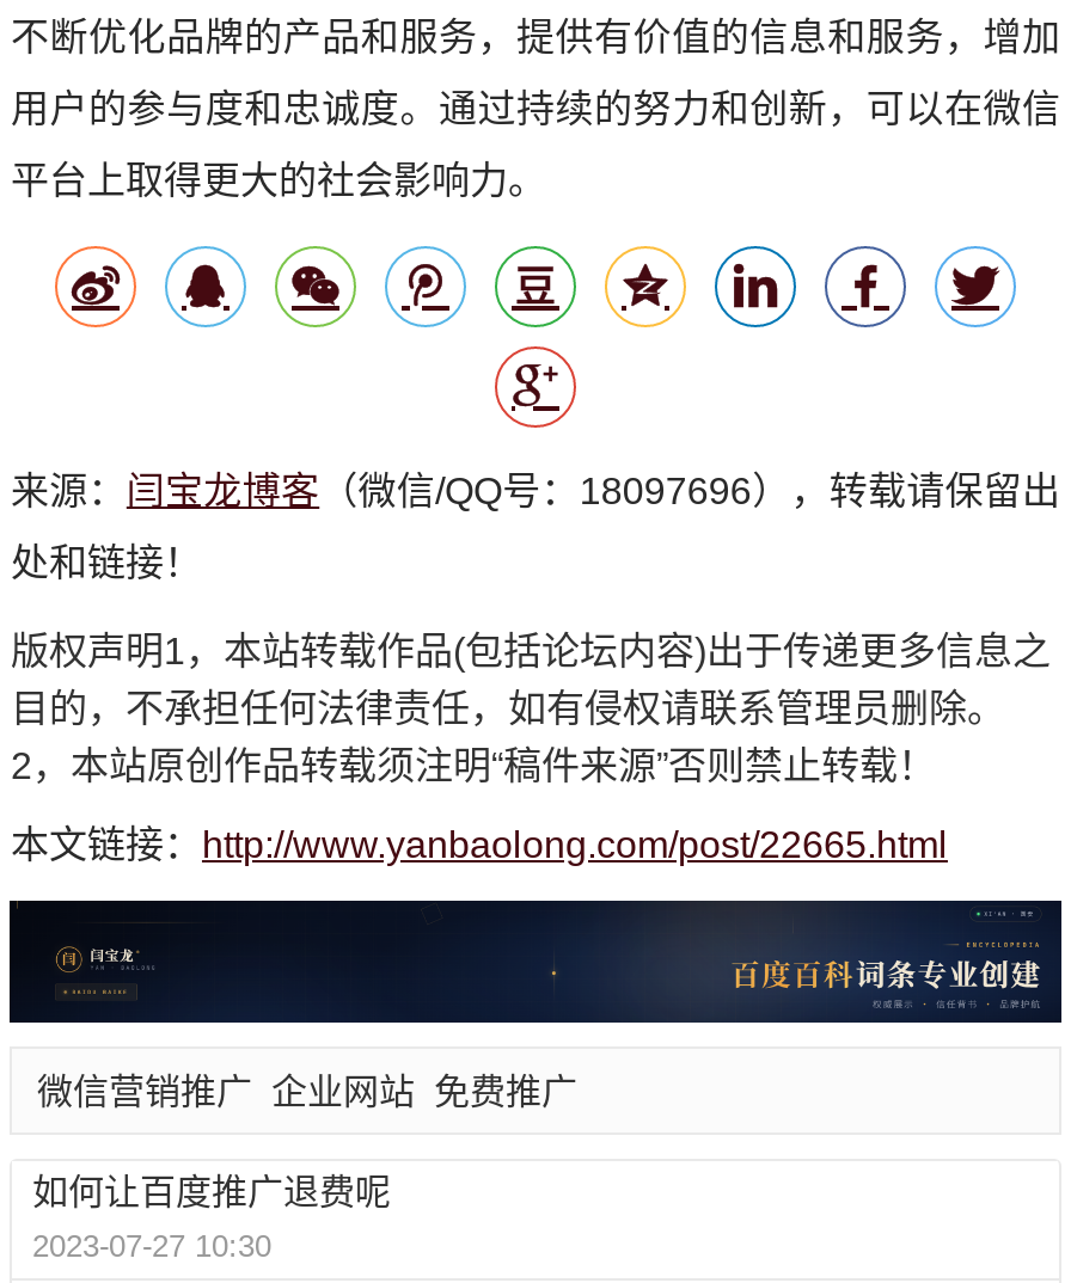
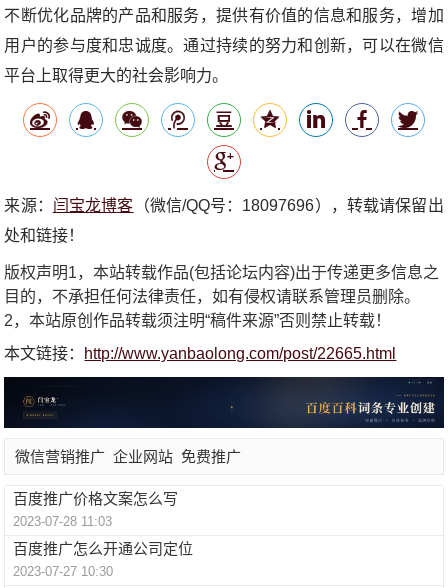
- 如何让百度推广退费呢
+ 百度推广价格文案怎么写
+ 2023-07-28 11:03
+ 百度推广怎么开通公司定位
